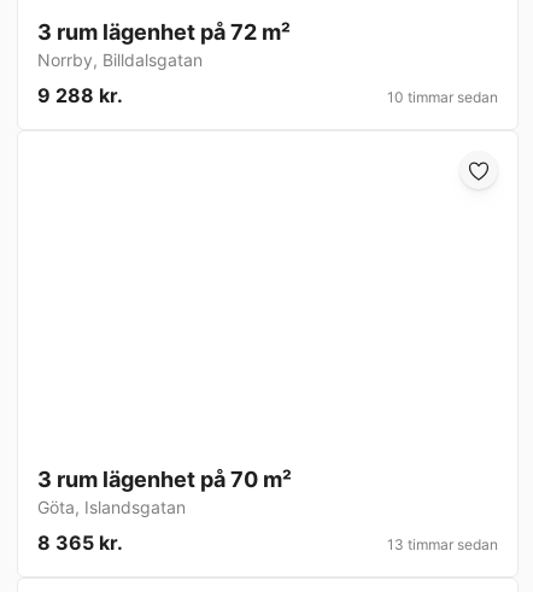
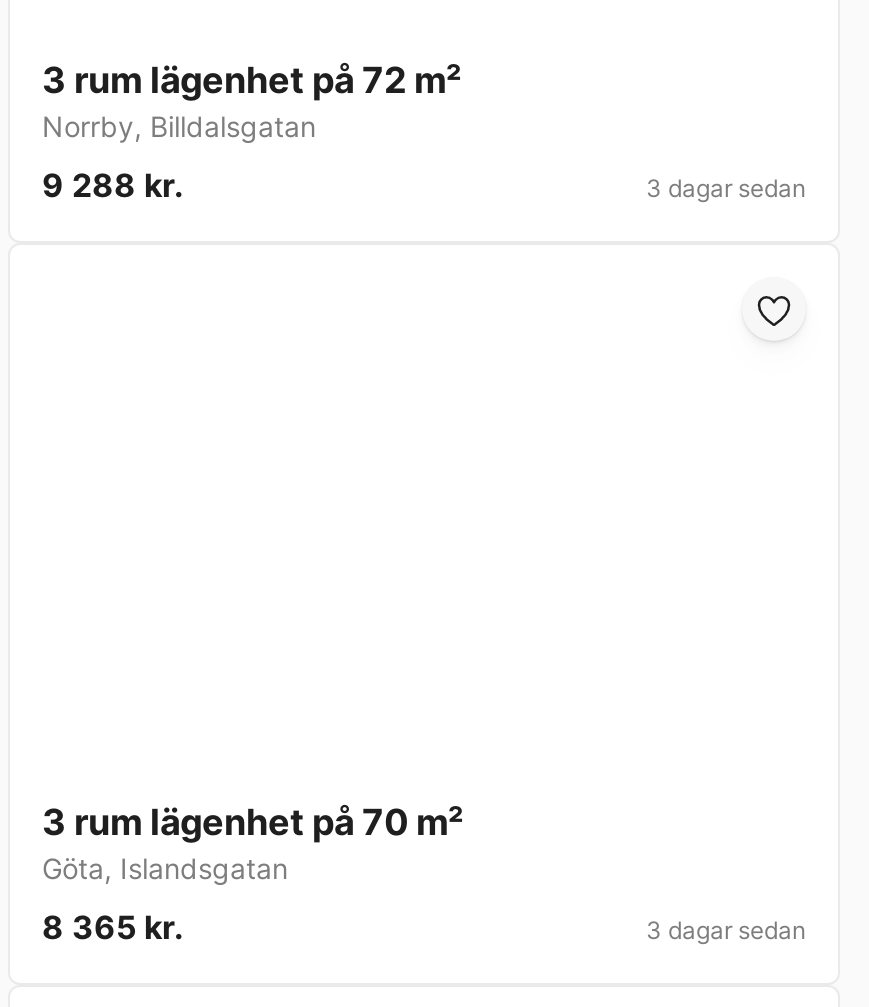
- 10 timmar sedan
+ 3 dagar sedan

- 13 timmar sedan
+ 3 dagar sedan
